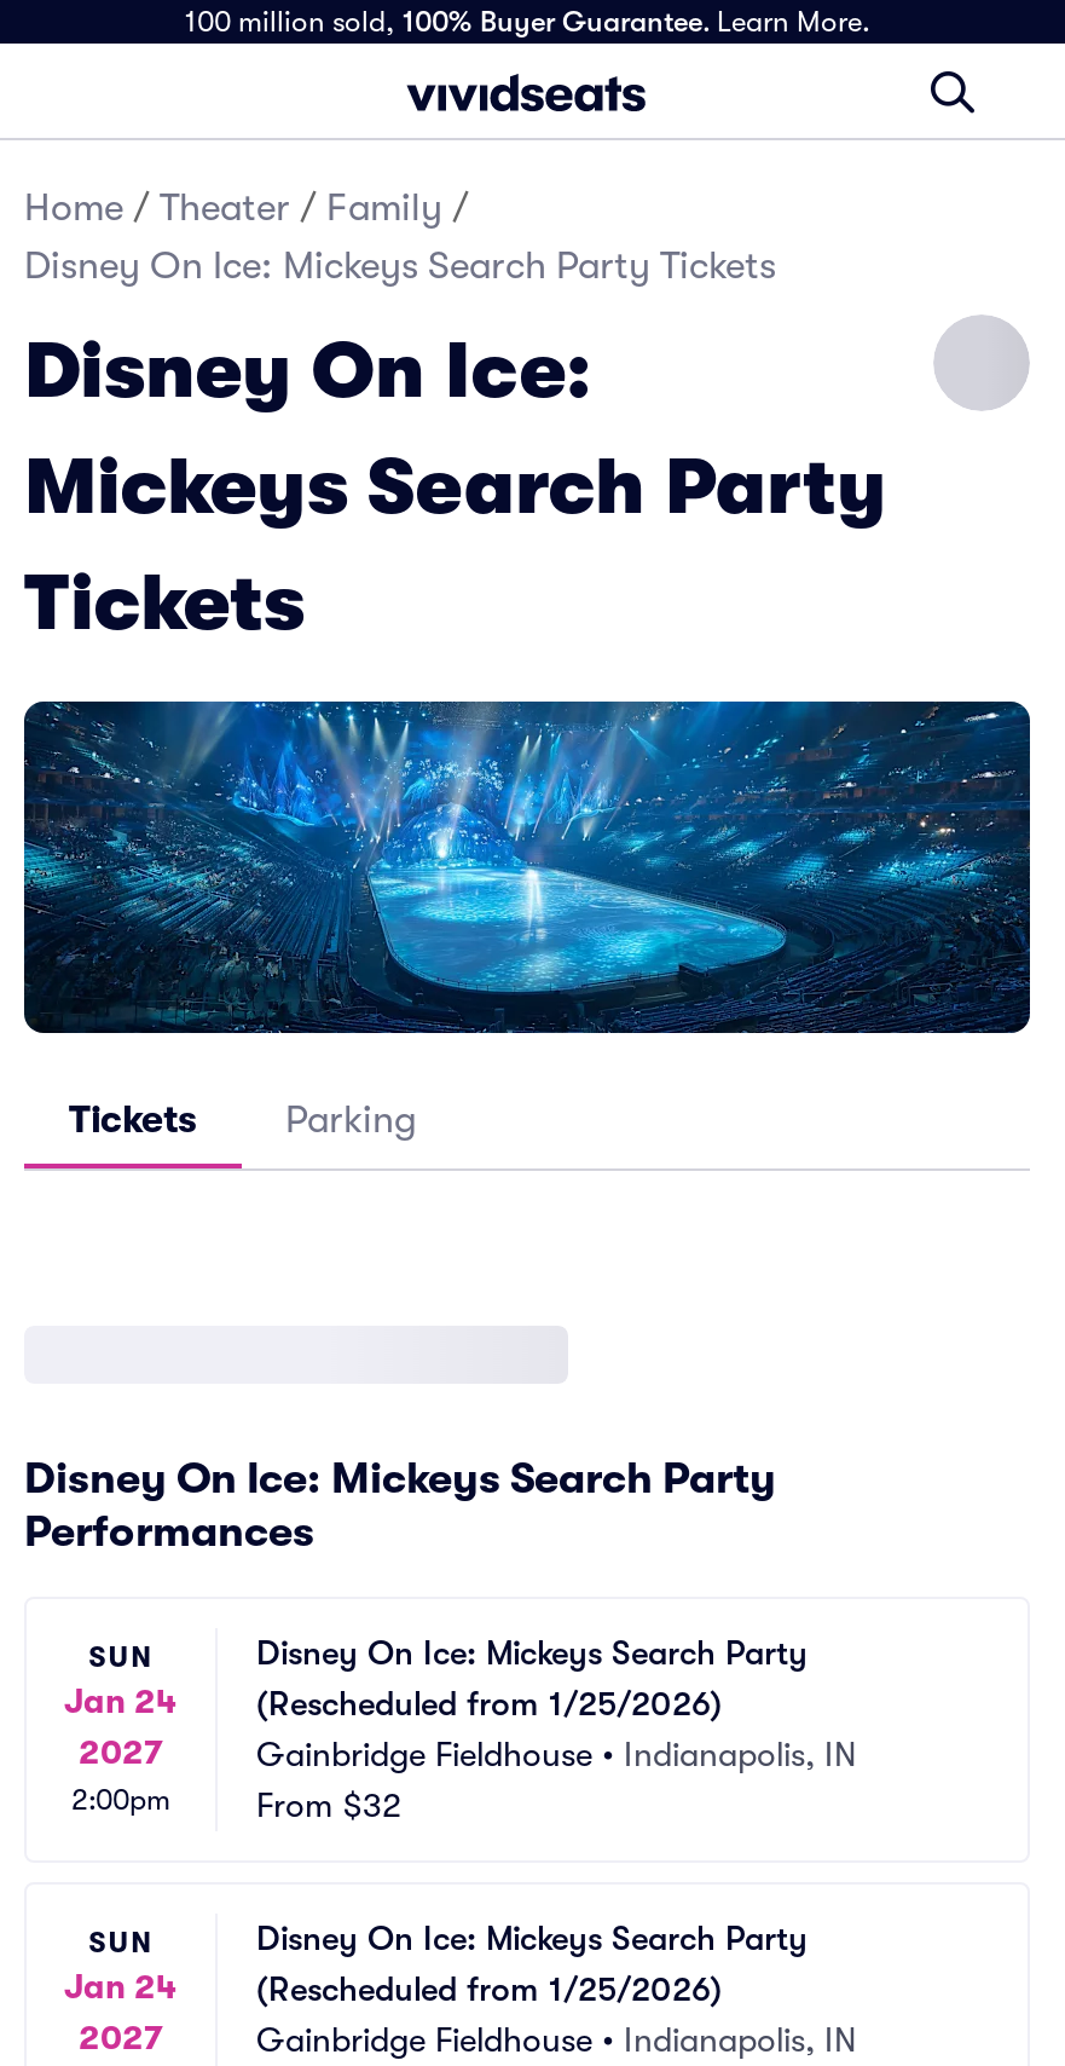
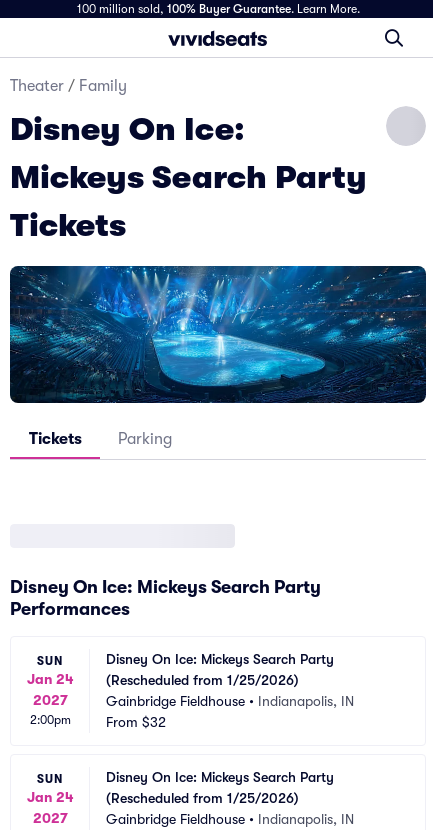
- Home / Theater / Family /
- Disney On Ice: Mickeys Search Party Tickets
+ Theater / Family
